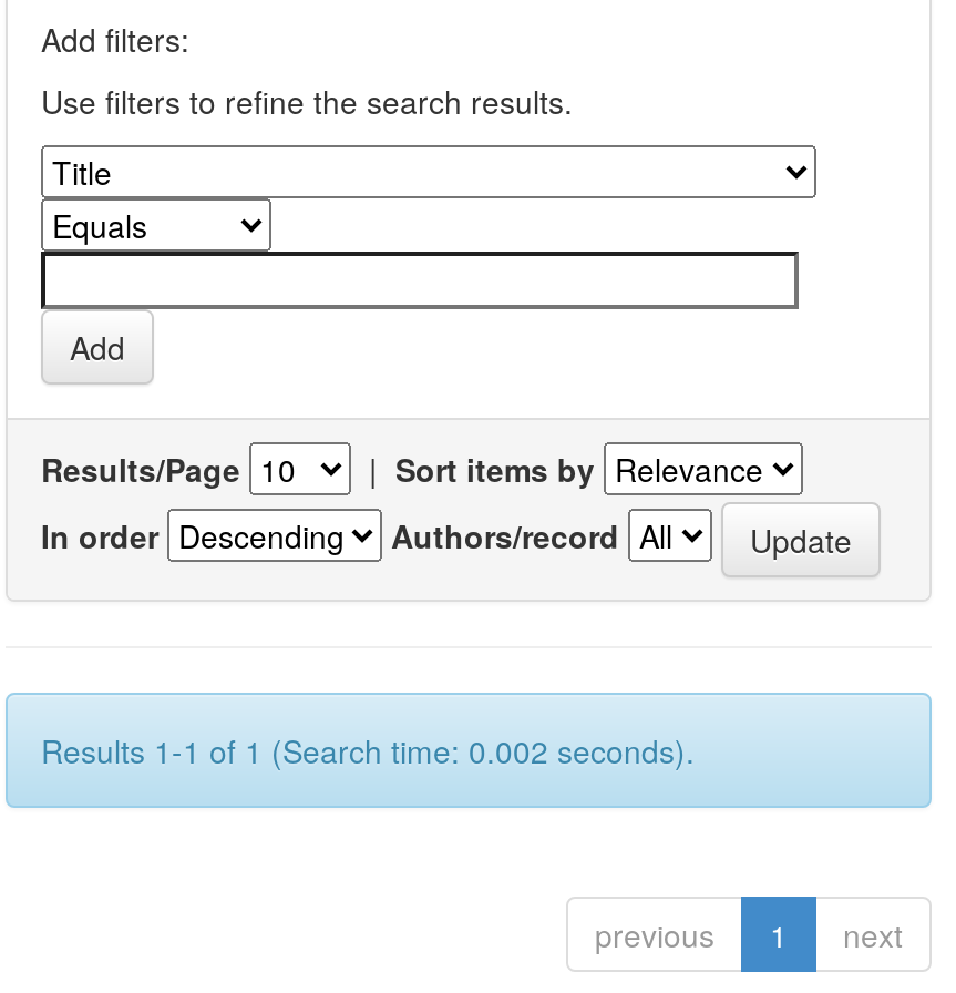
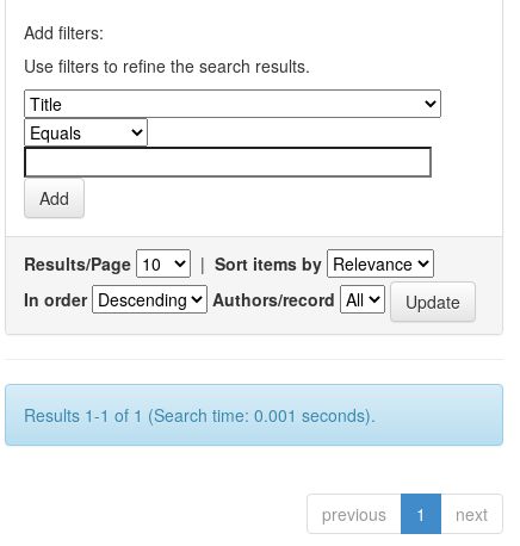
- Results 1-1 of 1 (Search time: 0.002 seconds).
+ Results 1-1 of 1 (Search time: 0.001 seconds).
